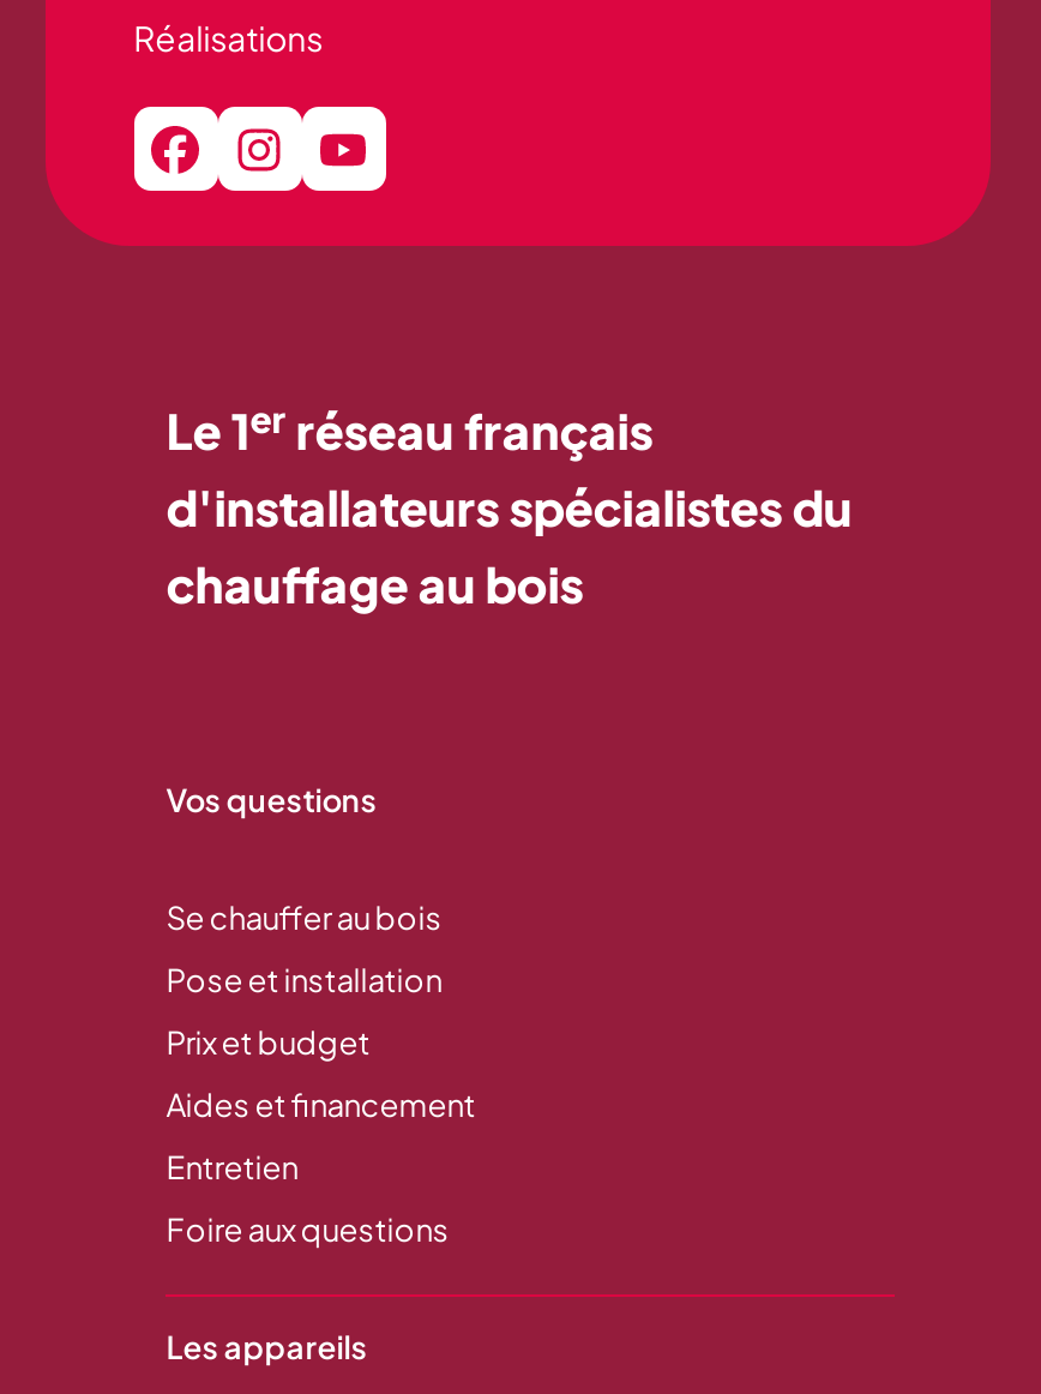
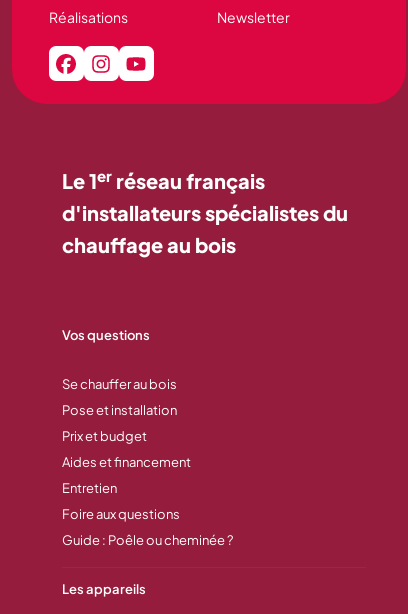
+ Newsletter

+ Guide : Poêle ou cheminée ?
